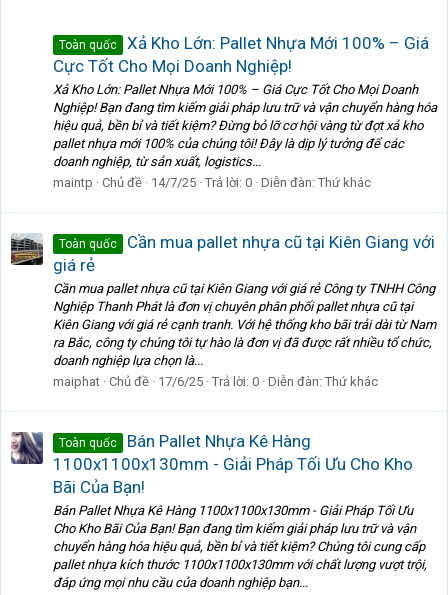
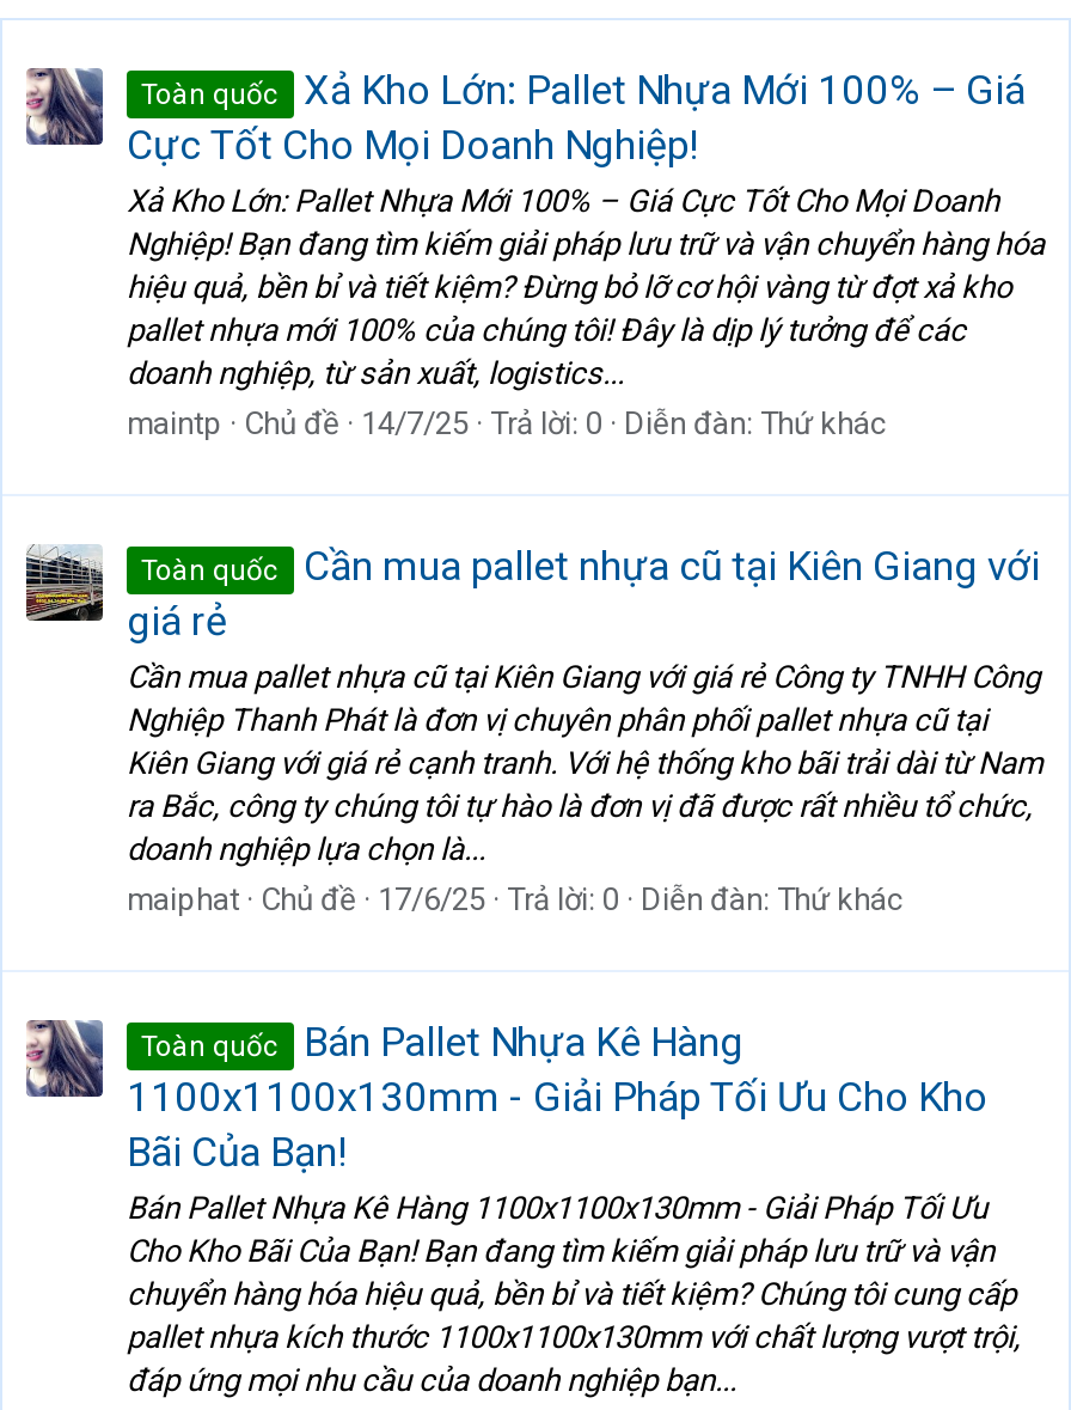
+ [image]
